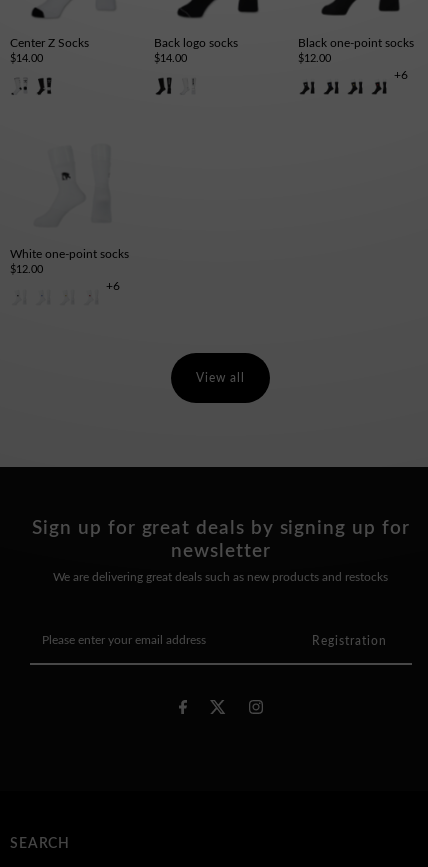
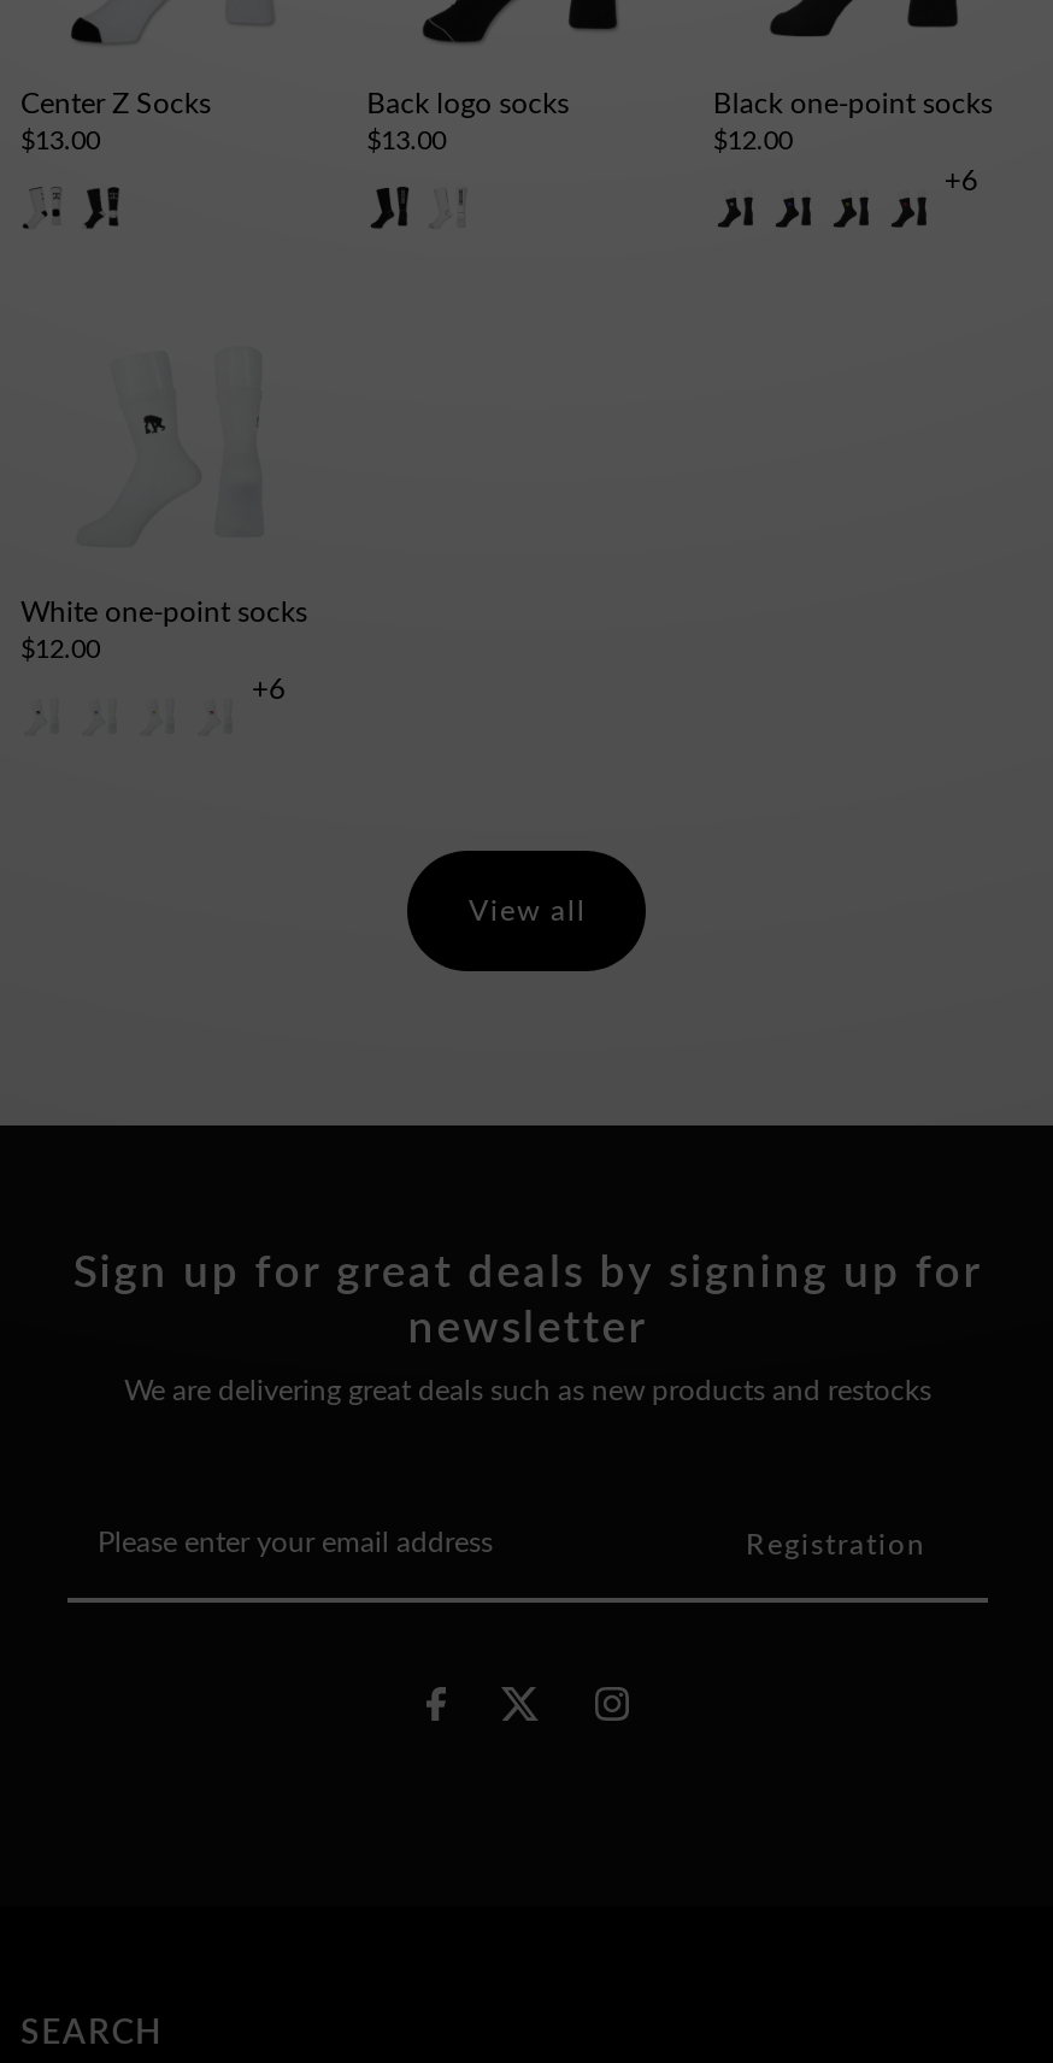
- $14.00
+ $13.00

- $14.00
+ $13.00
